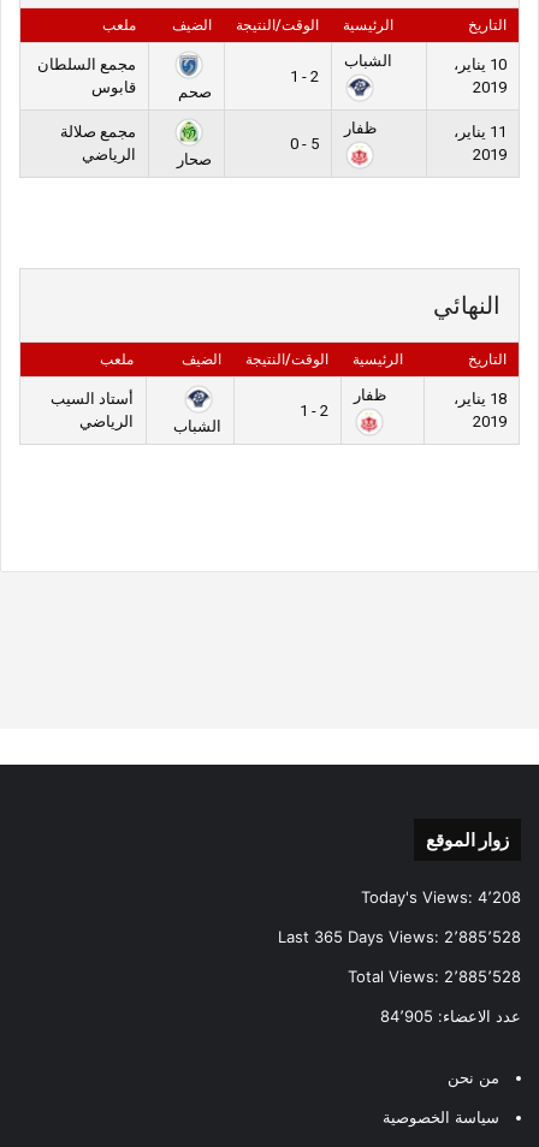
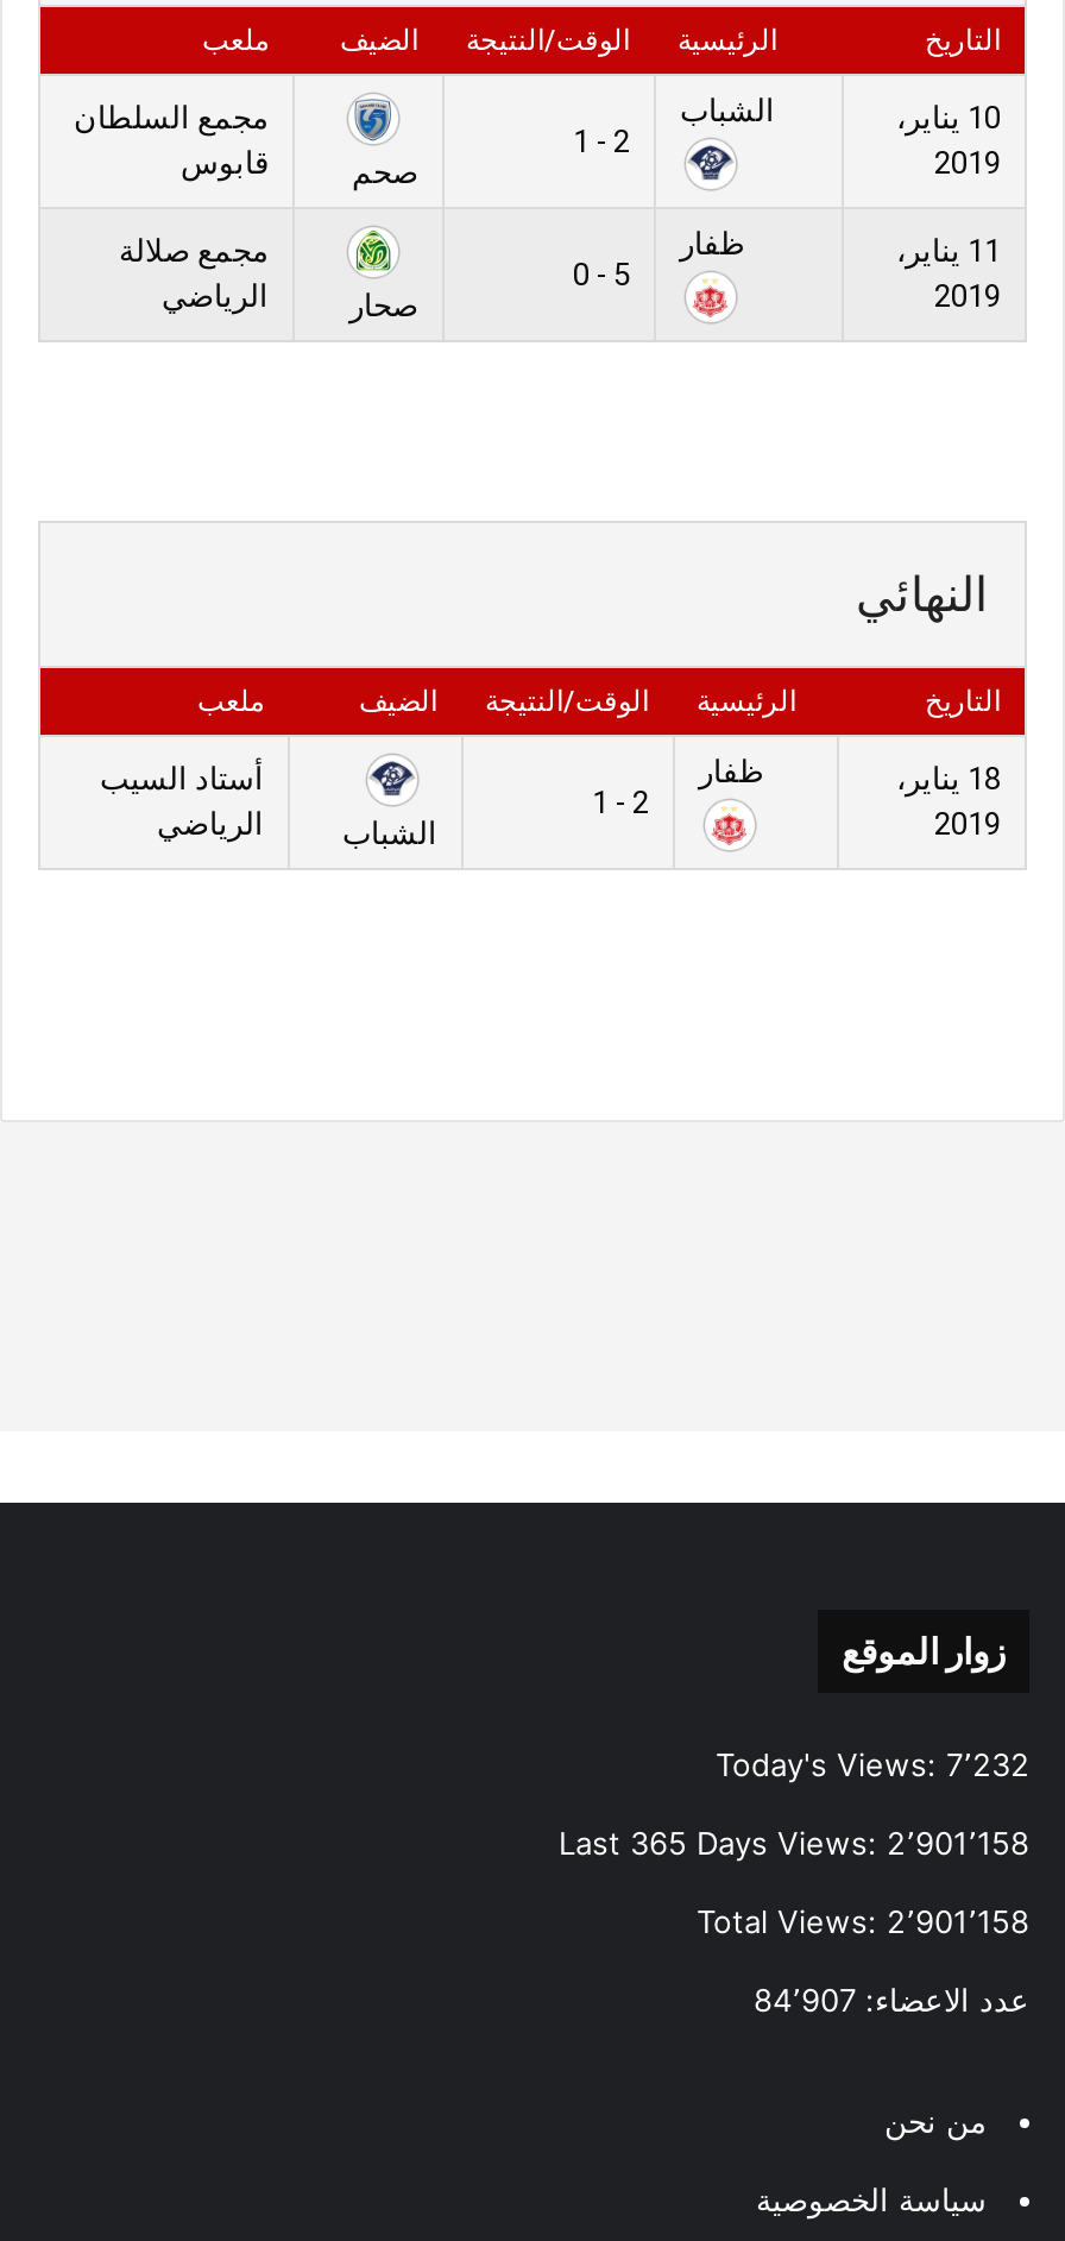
- Today's Views: 4٬208
+ Today's Views: 7٬232

- Last 365 Days Views: 2٬885٬528
+ Last 365 Days Views: 2٬901٬158

- Total Views: 2٬885٬528
+ Total Views: 2٬901٬158

- عدد الاعضاء: 84٬905
+ عدد الاعضاء: 84٬907
